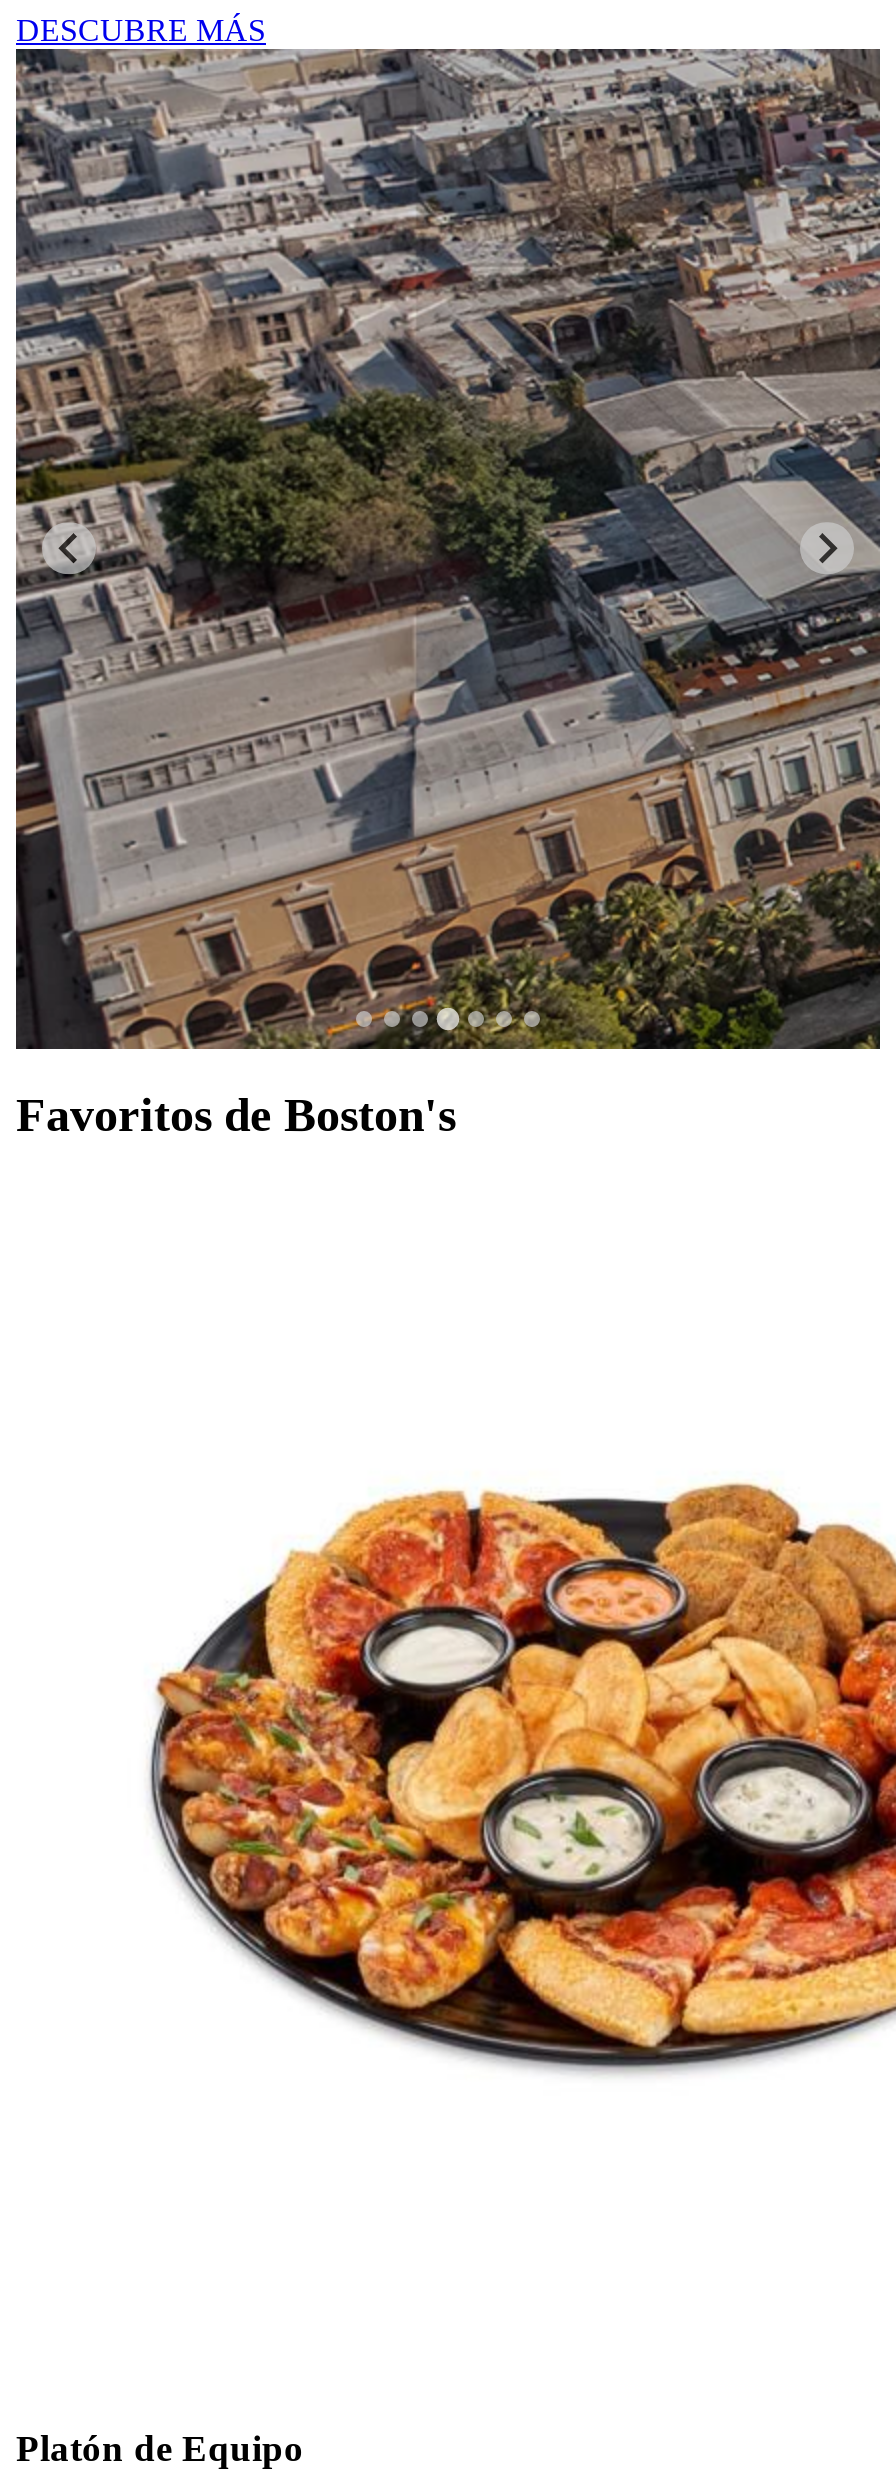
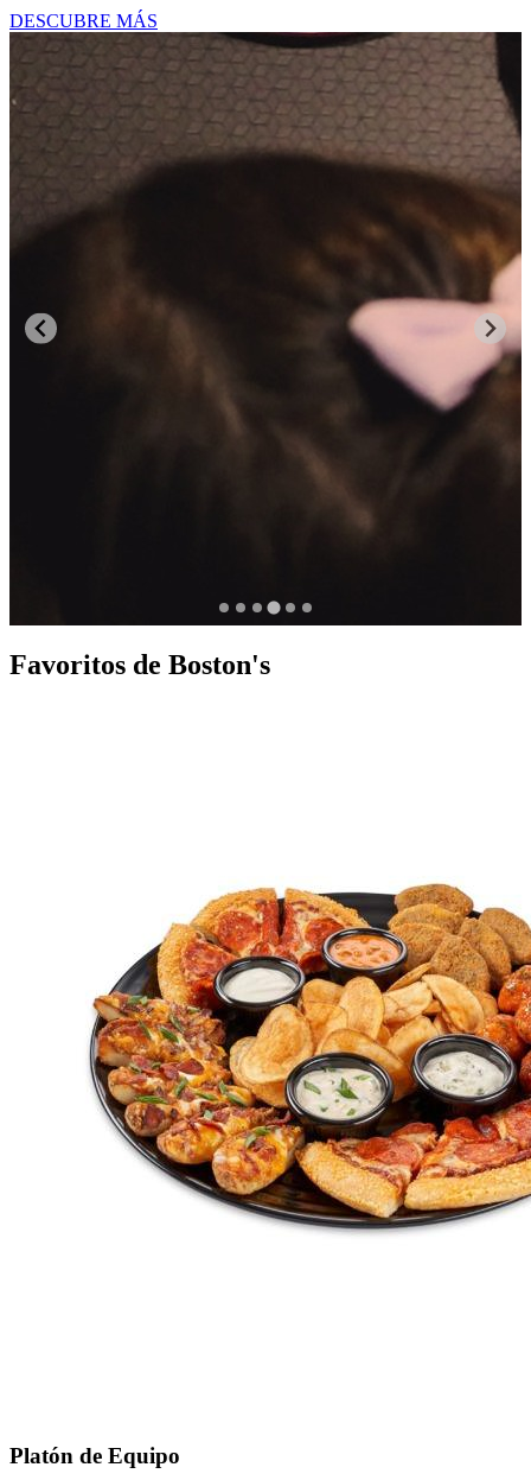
- [image]
+ [image]
